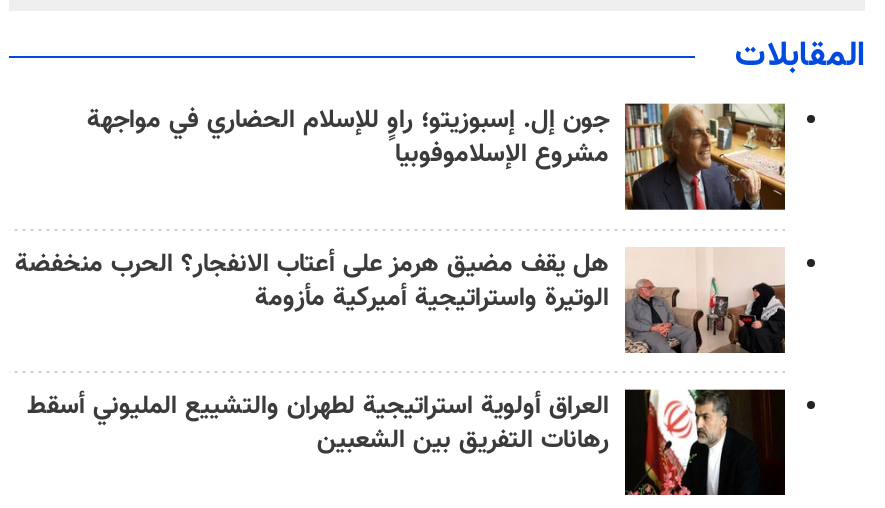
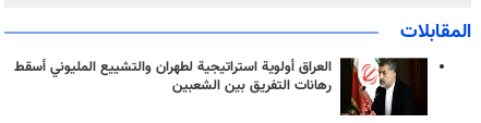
- [image]
- جون إل. إسبوزيتو؛ راوٍ للإسلام الحضاري في مواجهة
- مشروع الإسلاموفوبيا
- هل يقف مضيق هرمز على أعتاب الانفجار؟ الحرب منخفضة
- الوتيرة واستراتيجية أميركية مأزومة

- [image]
